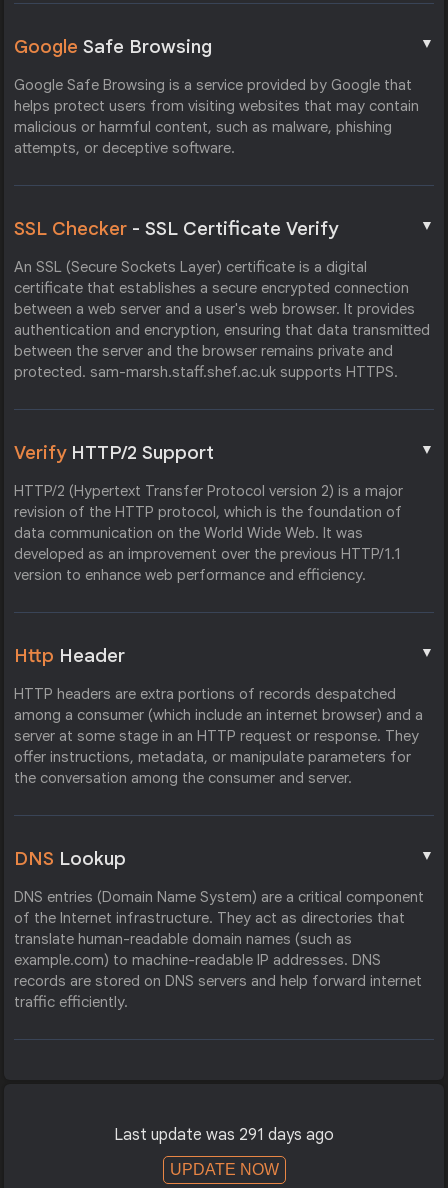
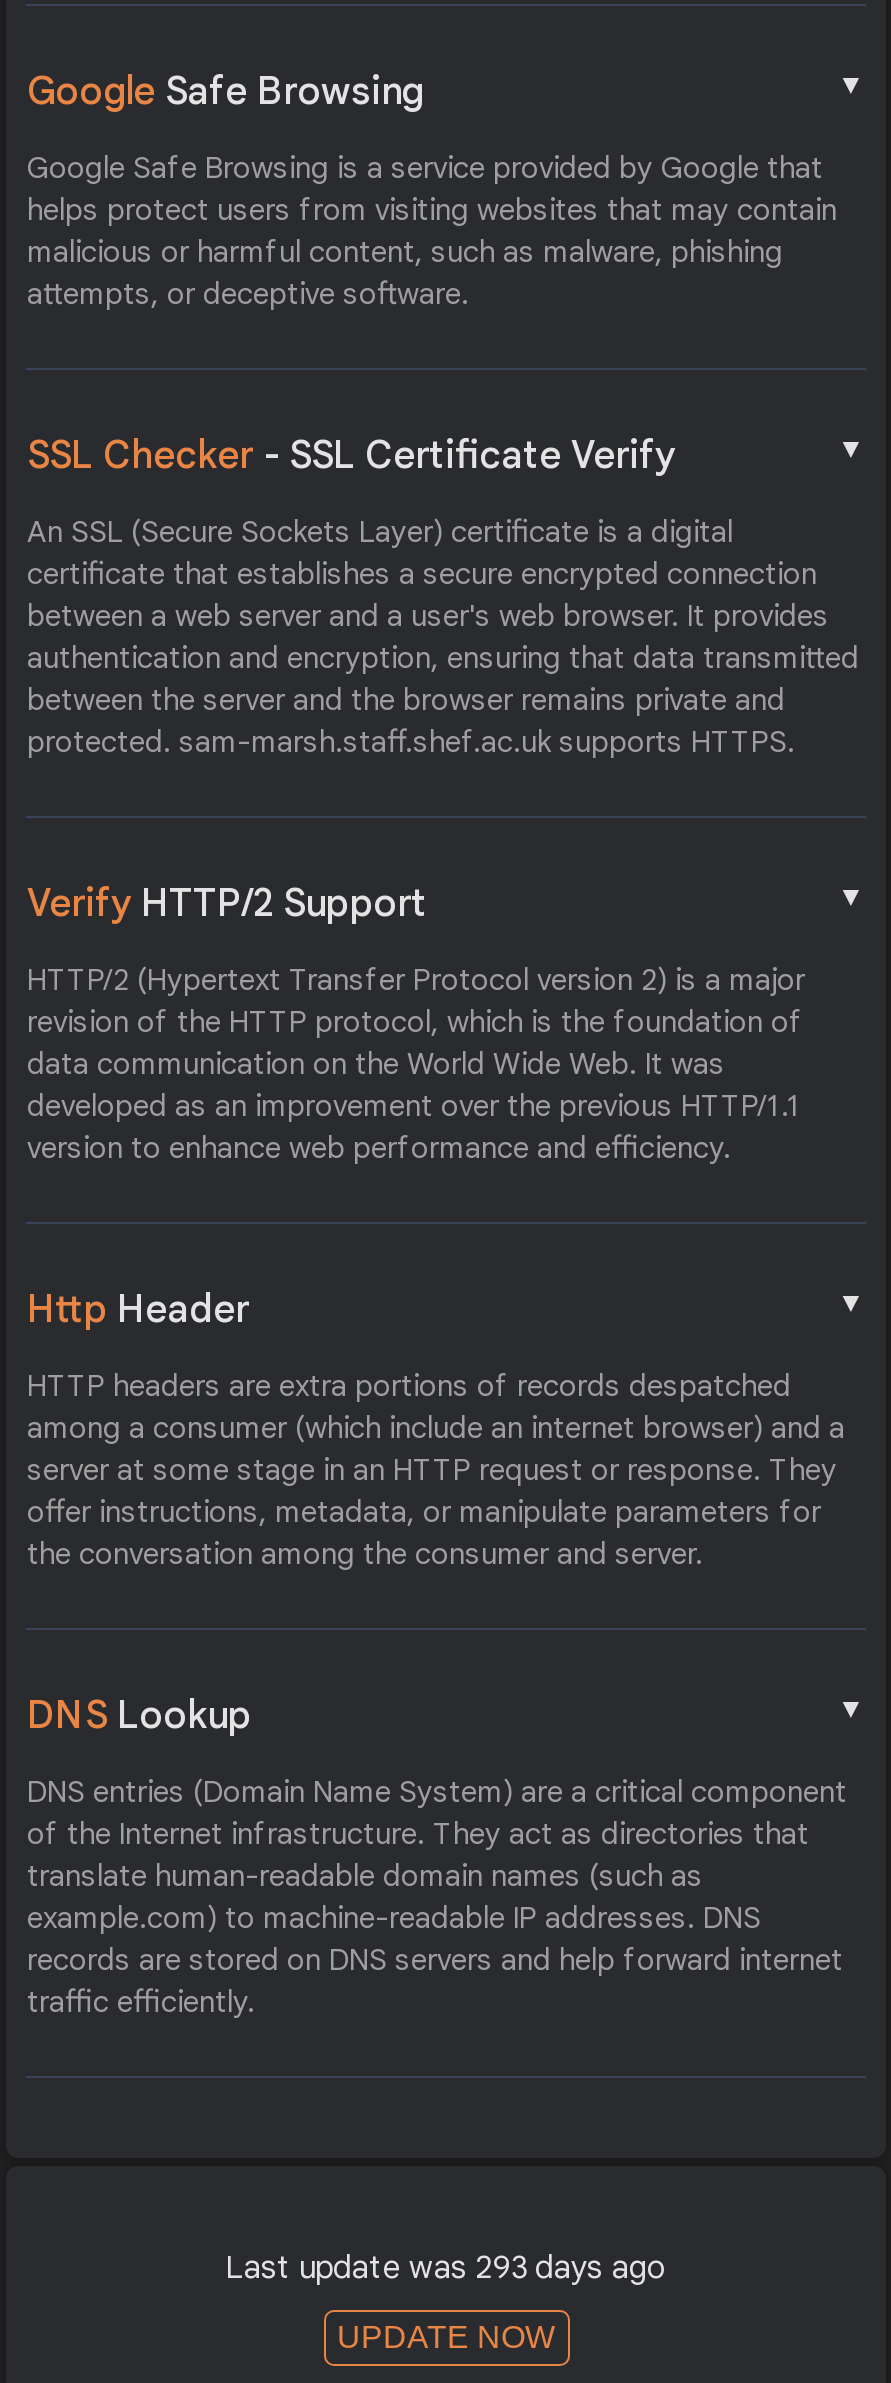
- Last update was 291 days ago
+ Last update was 293 days ago
